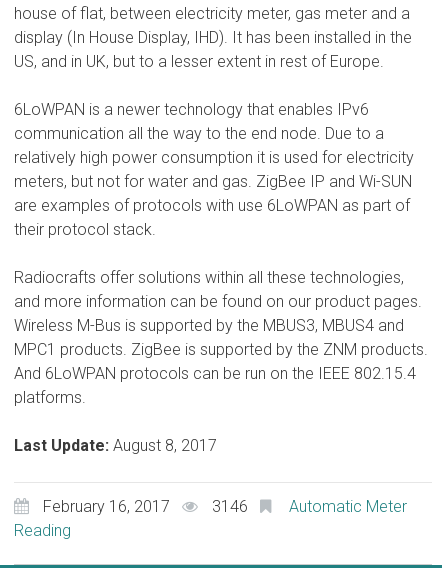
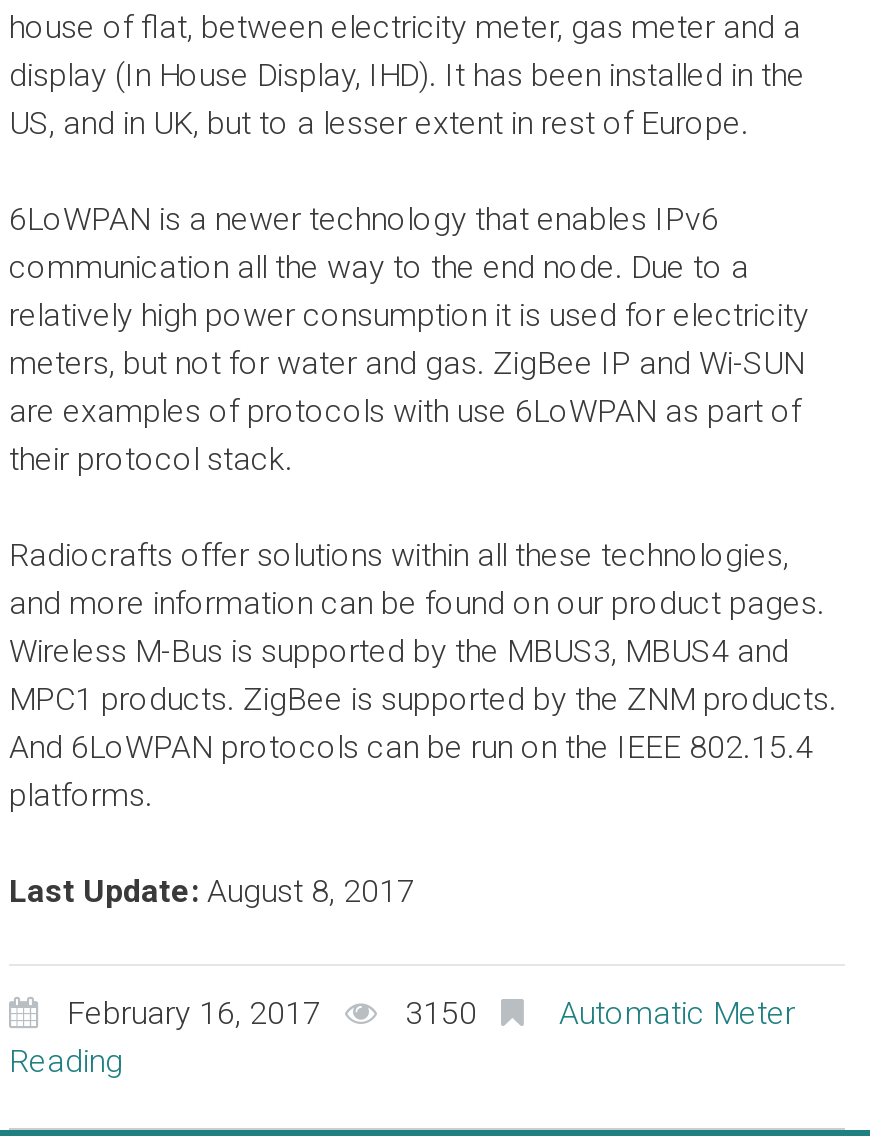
- February 16, 2017 3146 Automatic Meter
+ February 16, 2017 3150 Automatic Meter
